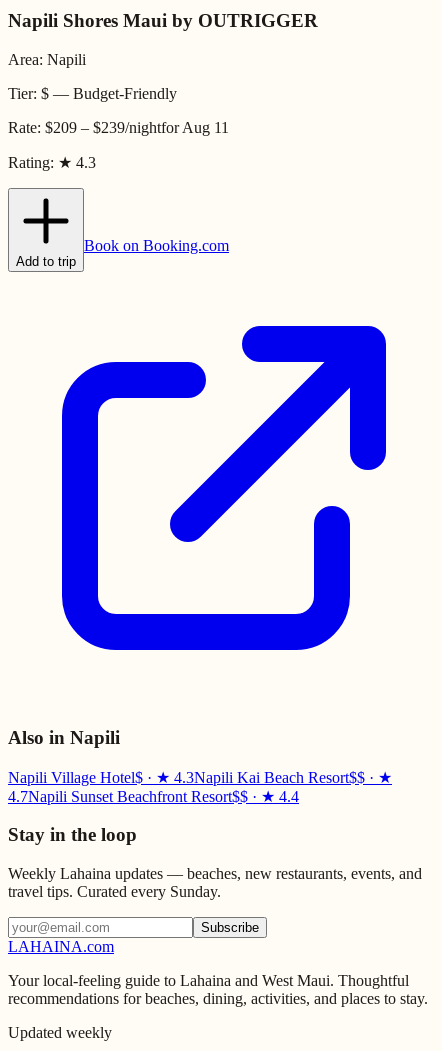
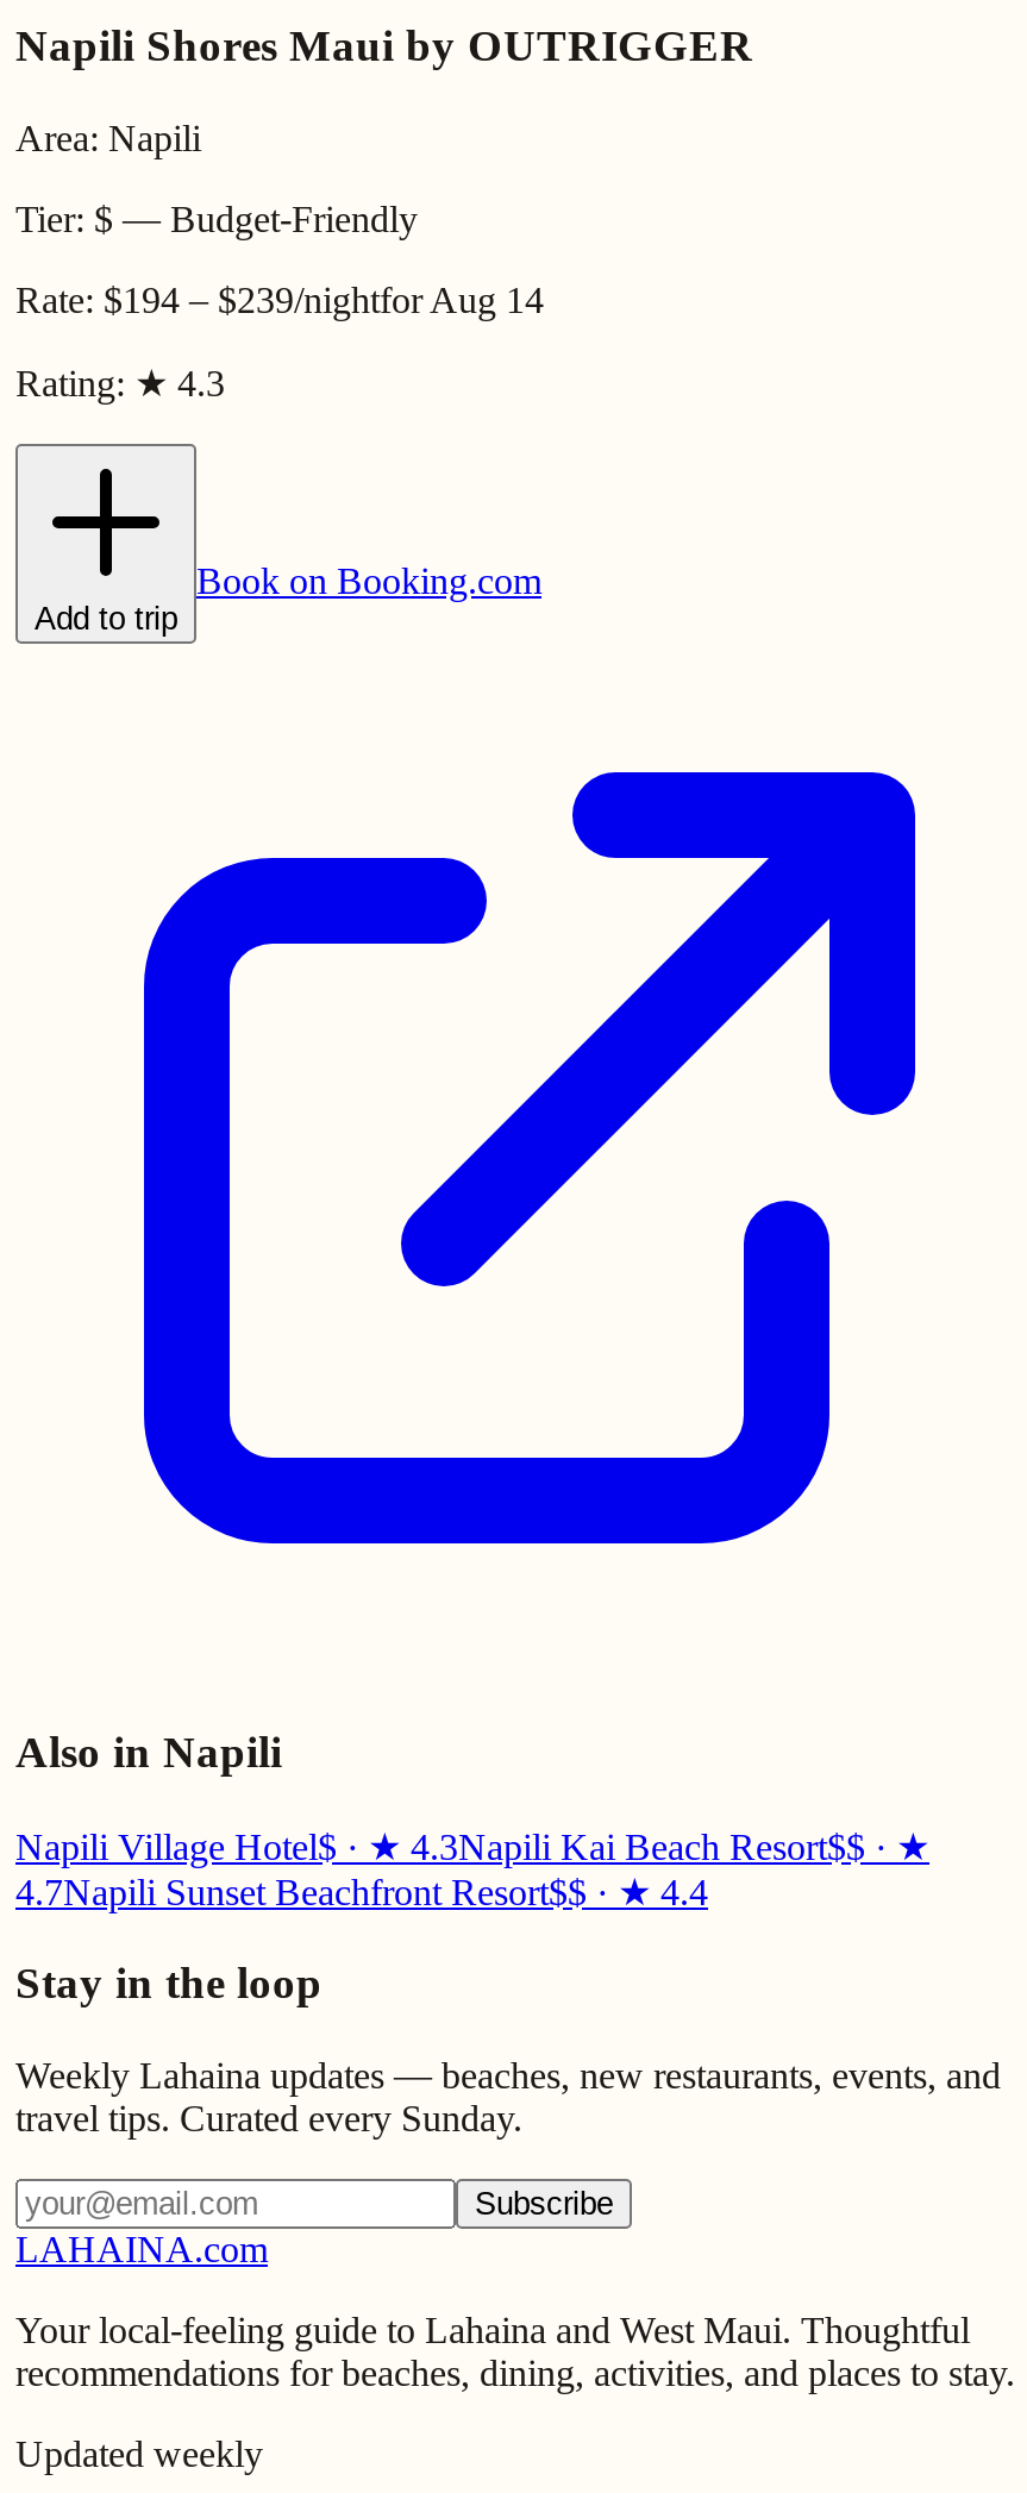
- Rate: $209 – $239/nightfor Aug 11
+ Rate: $194 – $239/nightfor Aug 14
